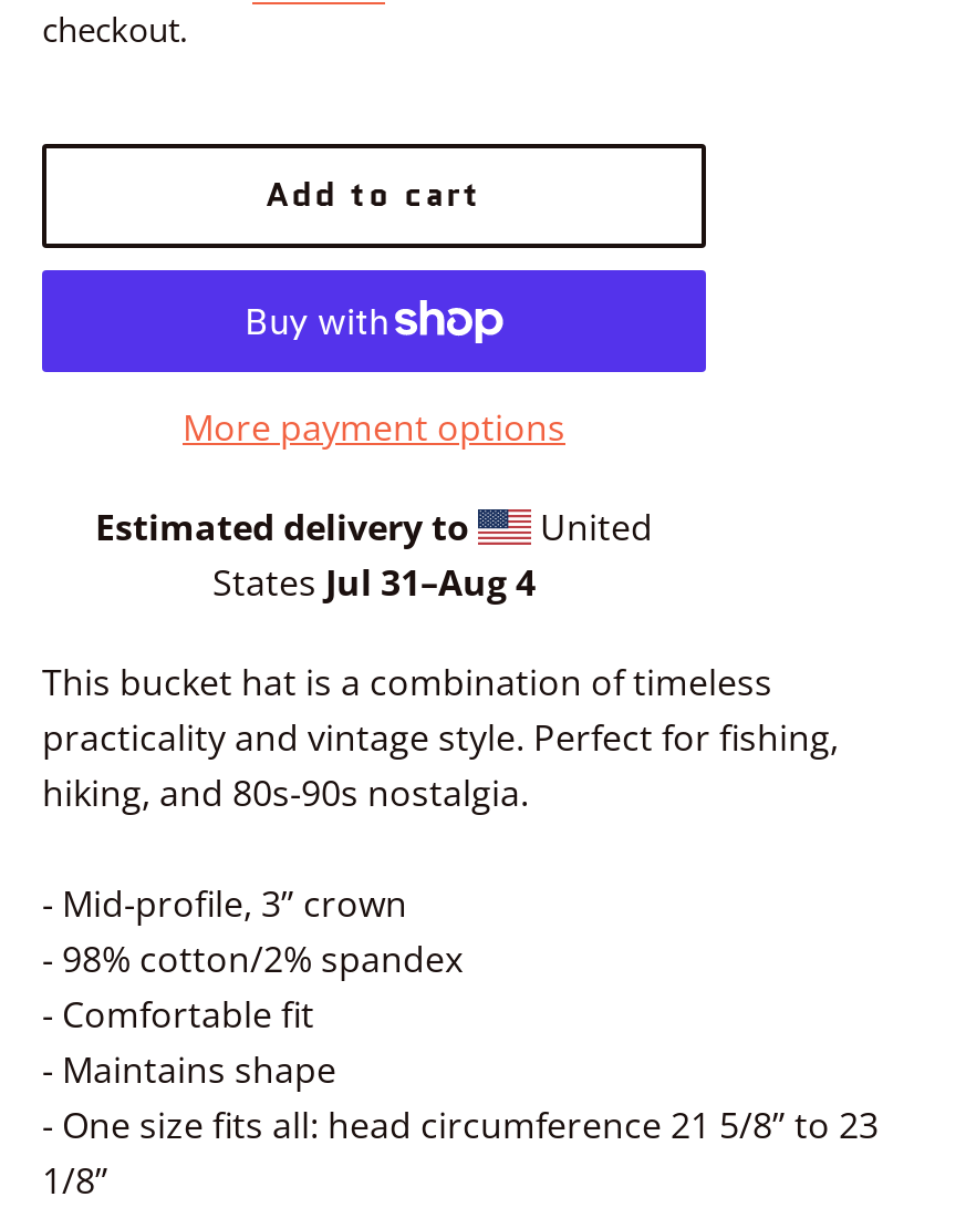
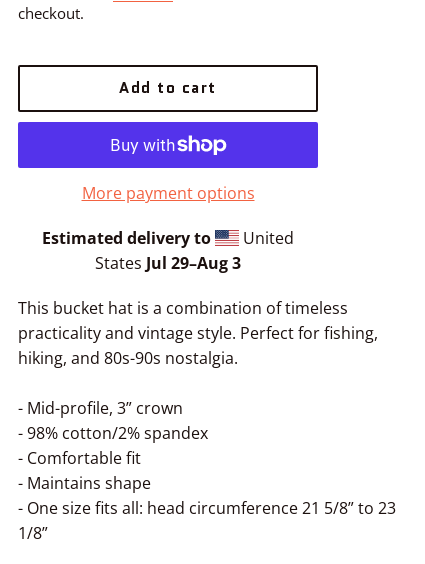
- States Jul 31–Aug 4
+ States Jul 29–Aug 3
